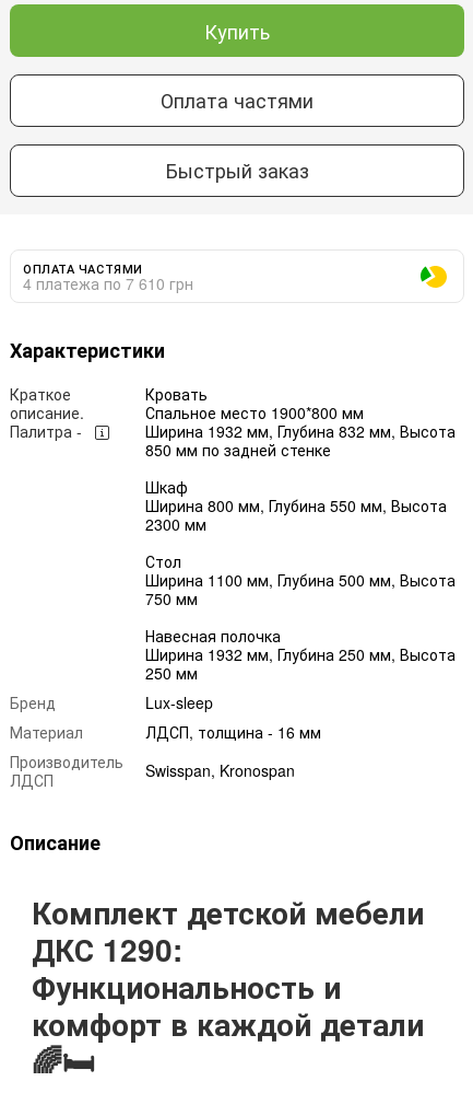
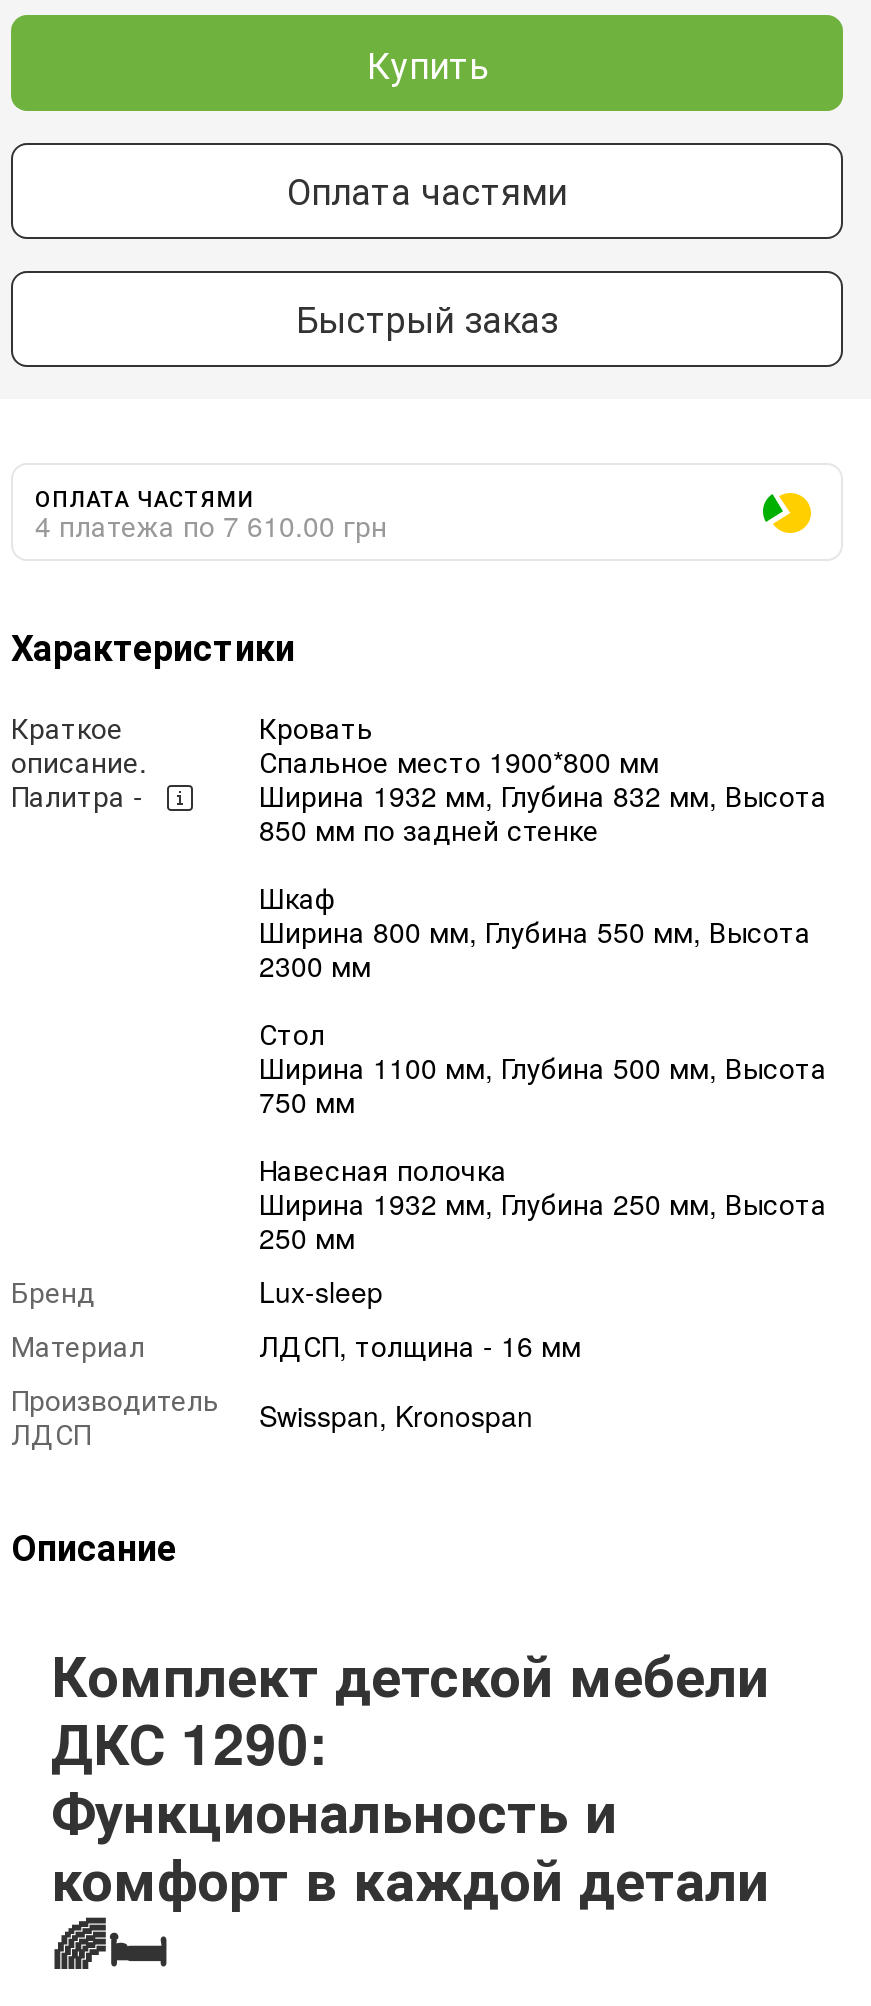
- 4 платежа по 7 610 грн
+ 4 платежа по 7 610.00 грн
